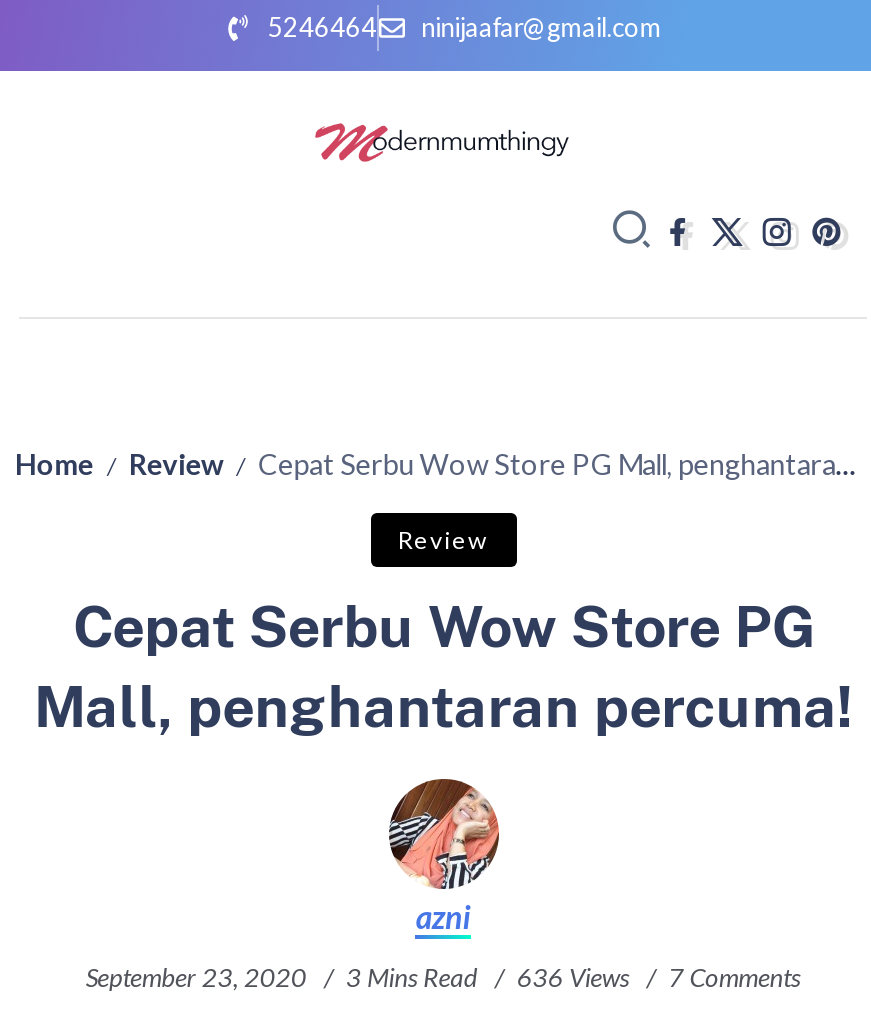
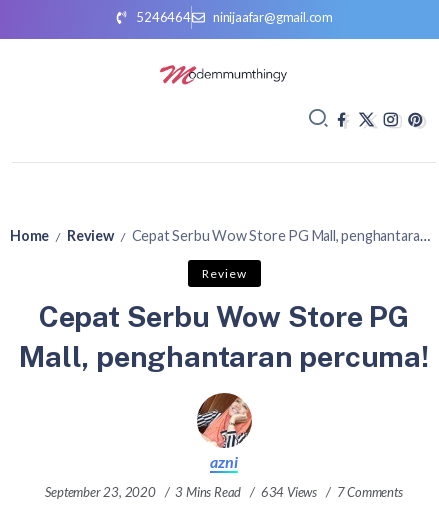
- September 23, 2020 3 Mins Read 636 Views 7 Comments
+ September 23, 2020 3 Mins Read 634 Views 7 Comments
